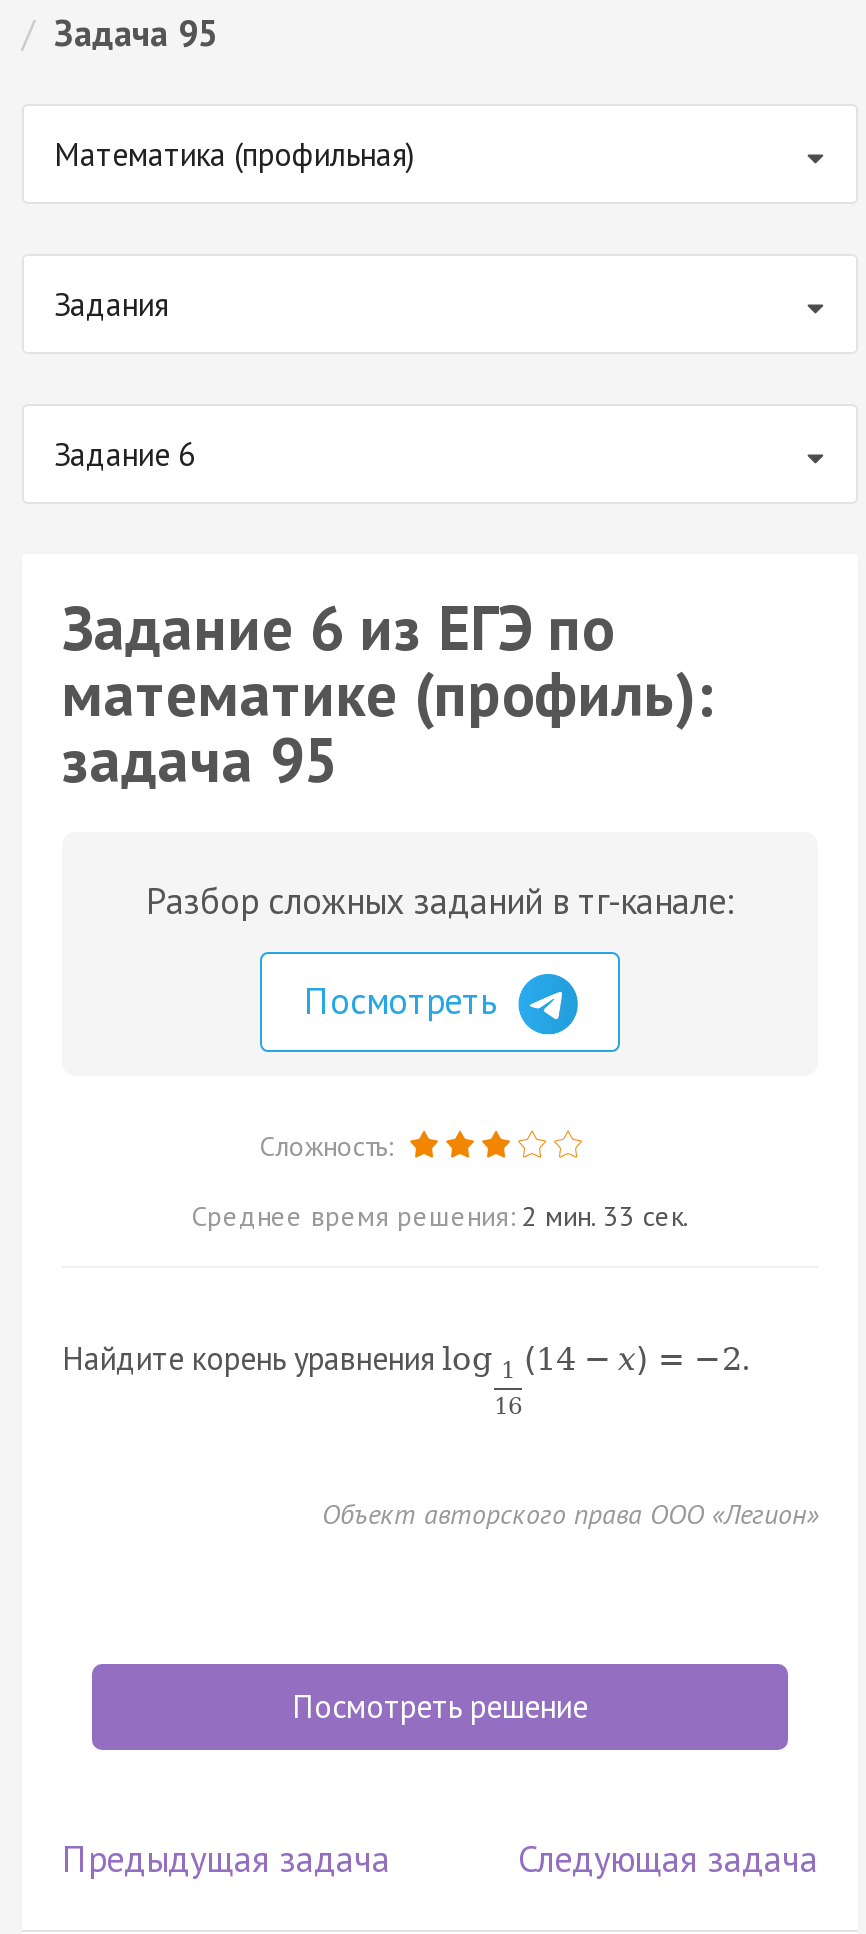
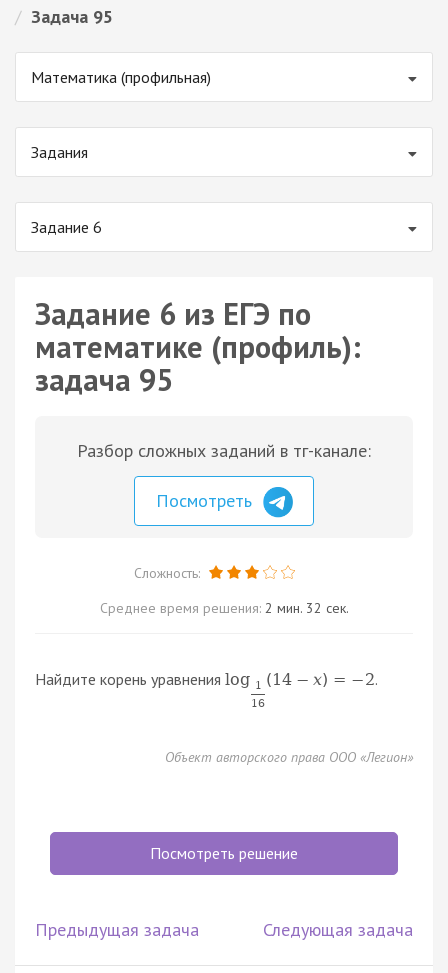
- Среднее время решения: 2 мин. 33 сек.
+ Среднее время решения: 2 мин. 32 сек.
